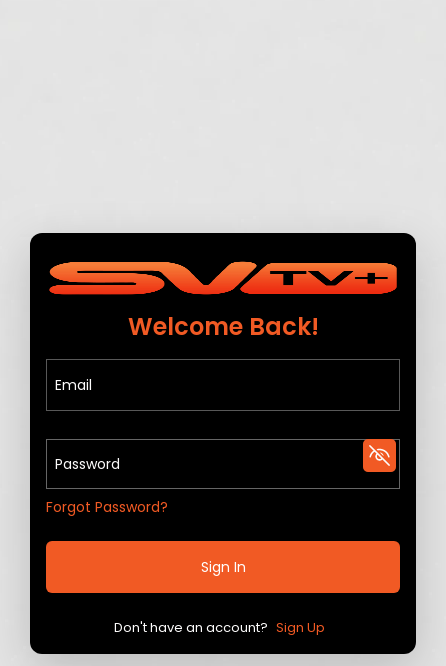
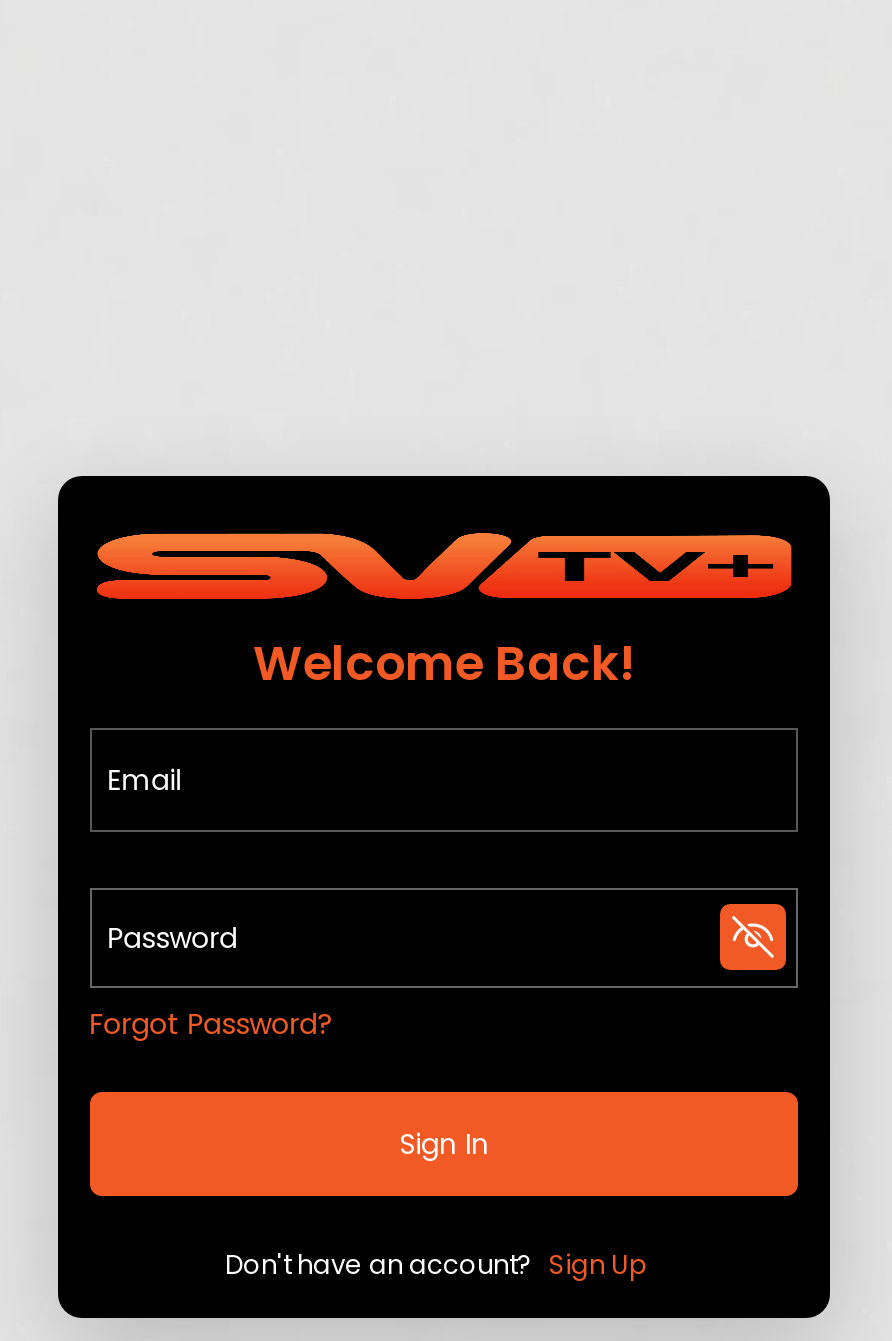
- [image]
+ [image]
